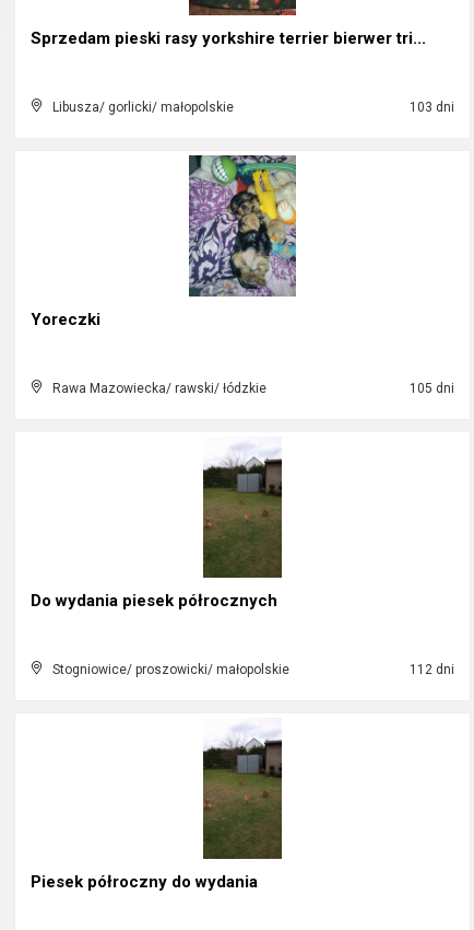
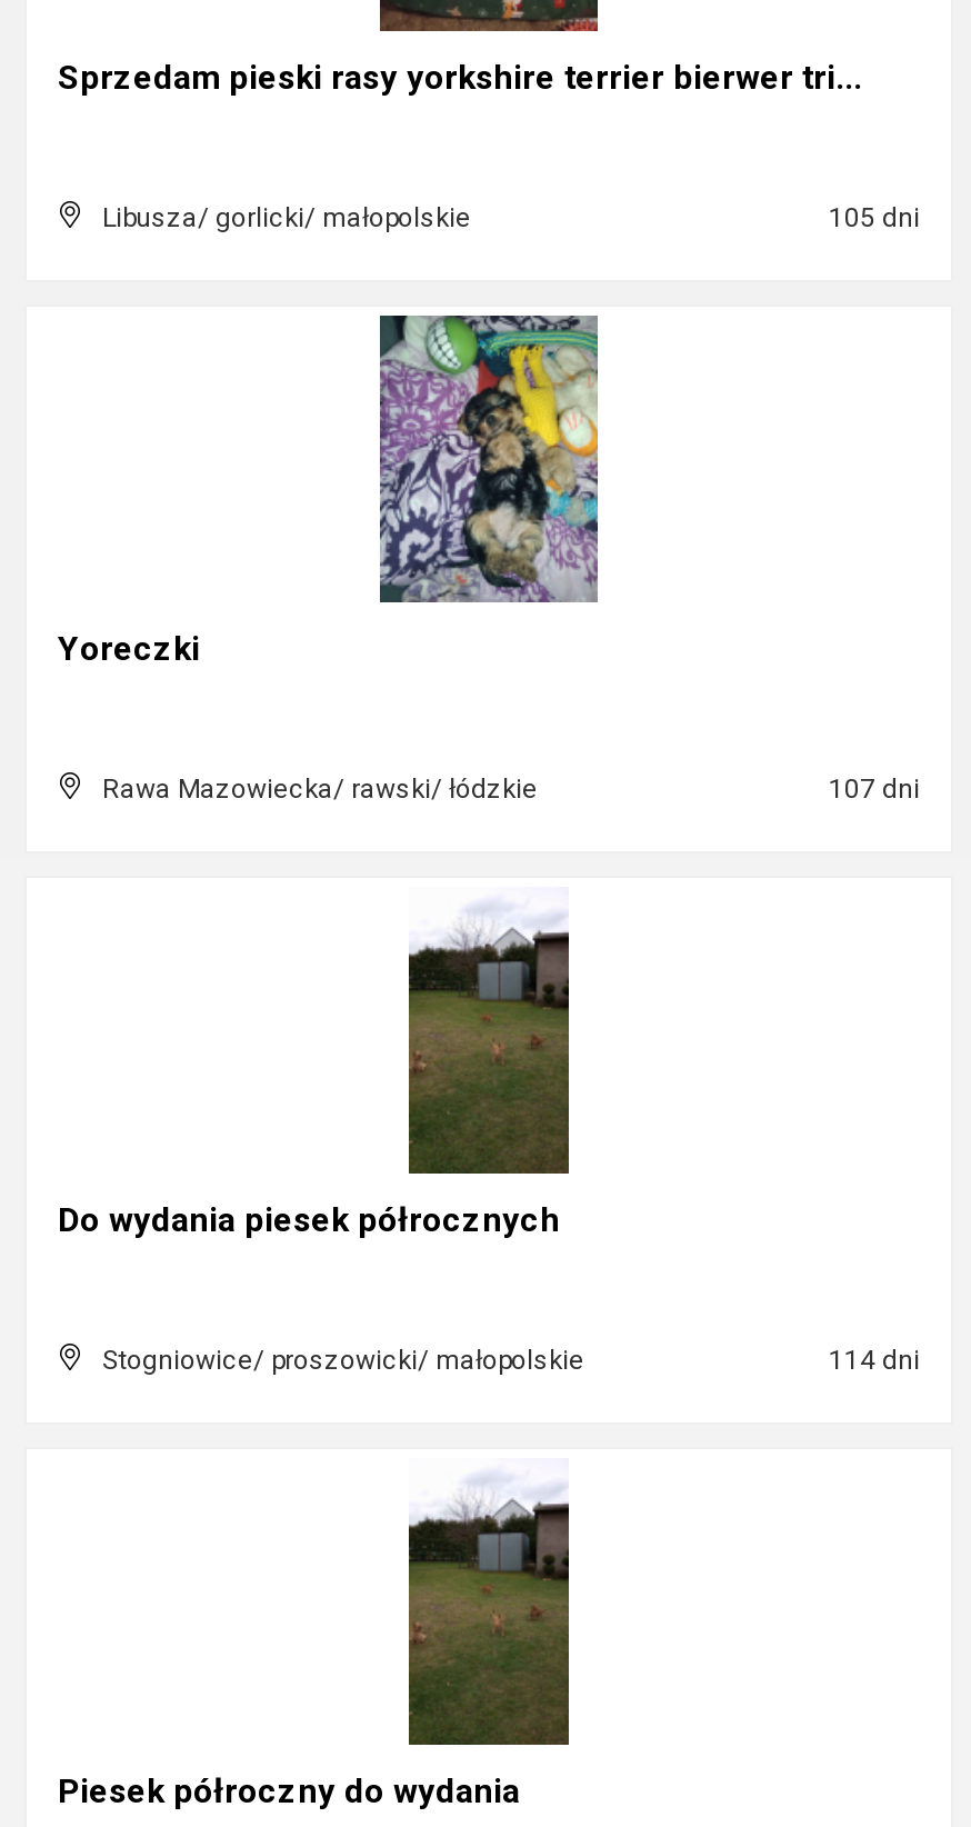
- 103 dni
+ 105 dni

- 105 dni
+ 107 dni

- 112 dni
+ 114 dni
